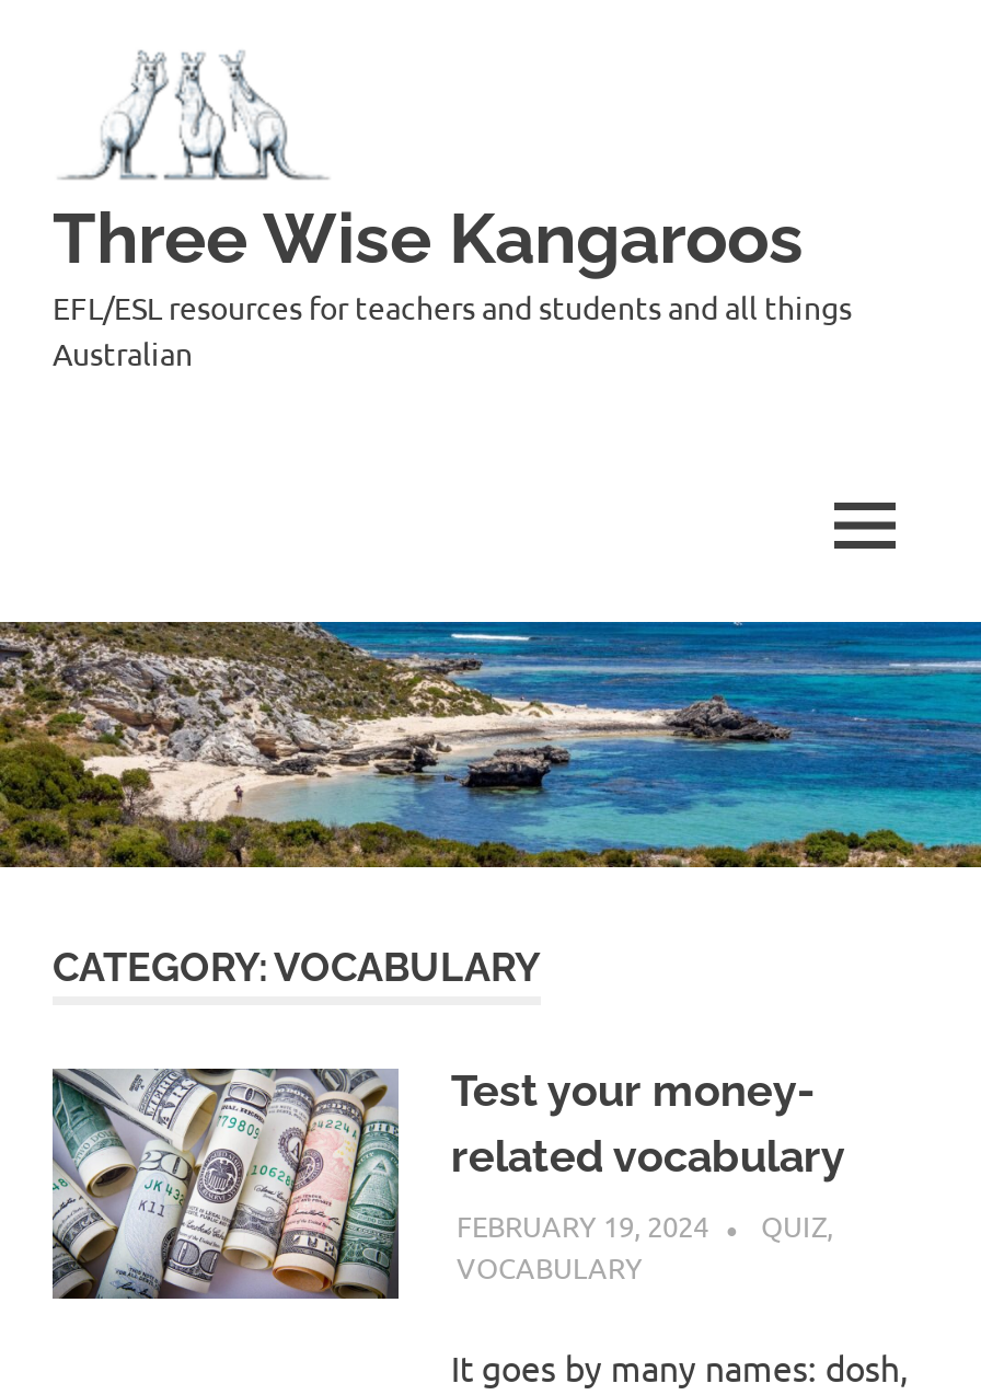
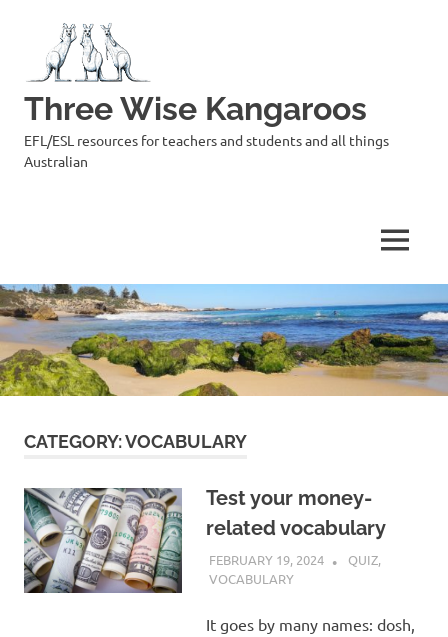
- [image]
+ [image]
